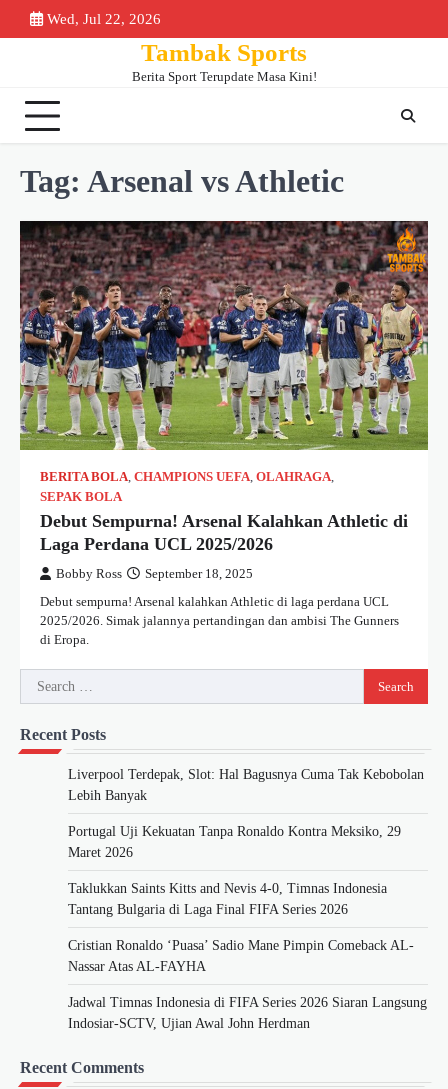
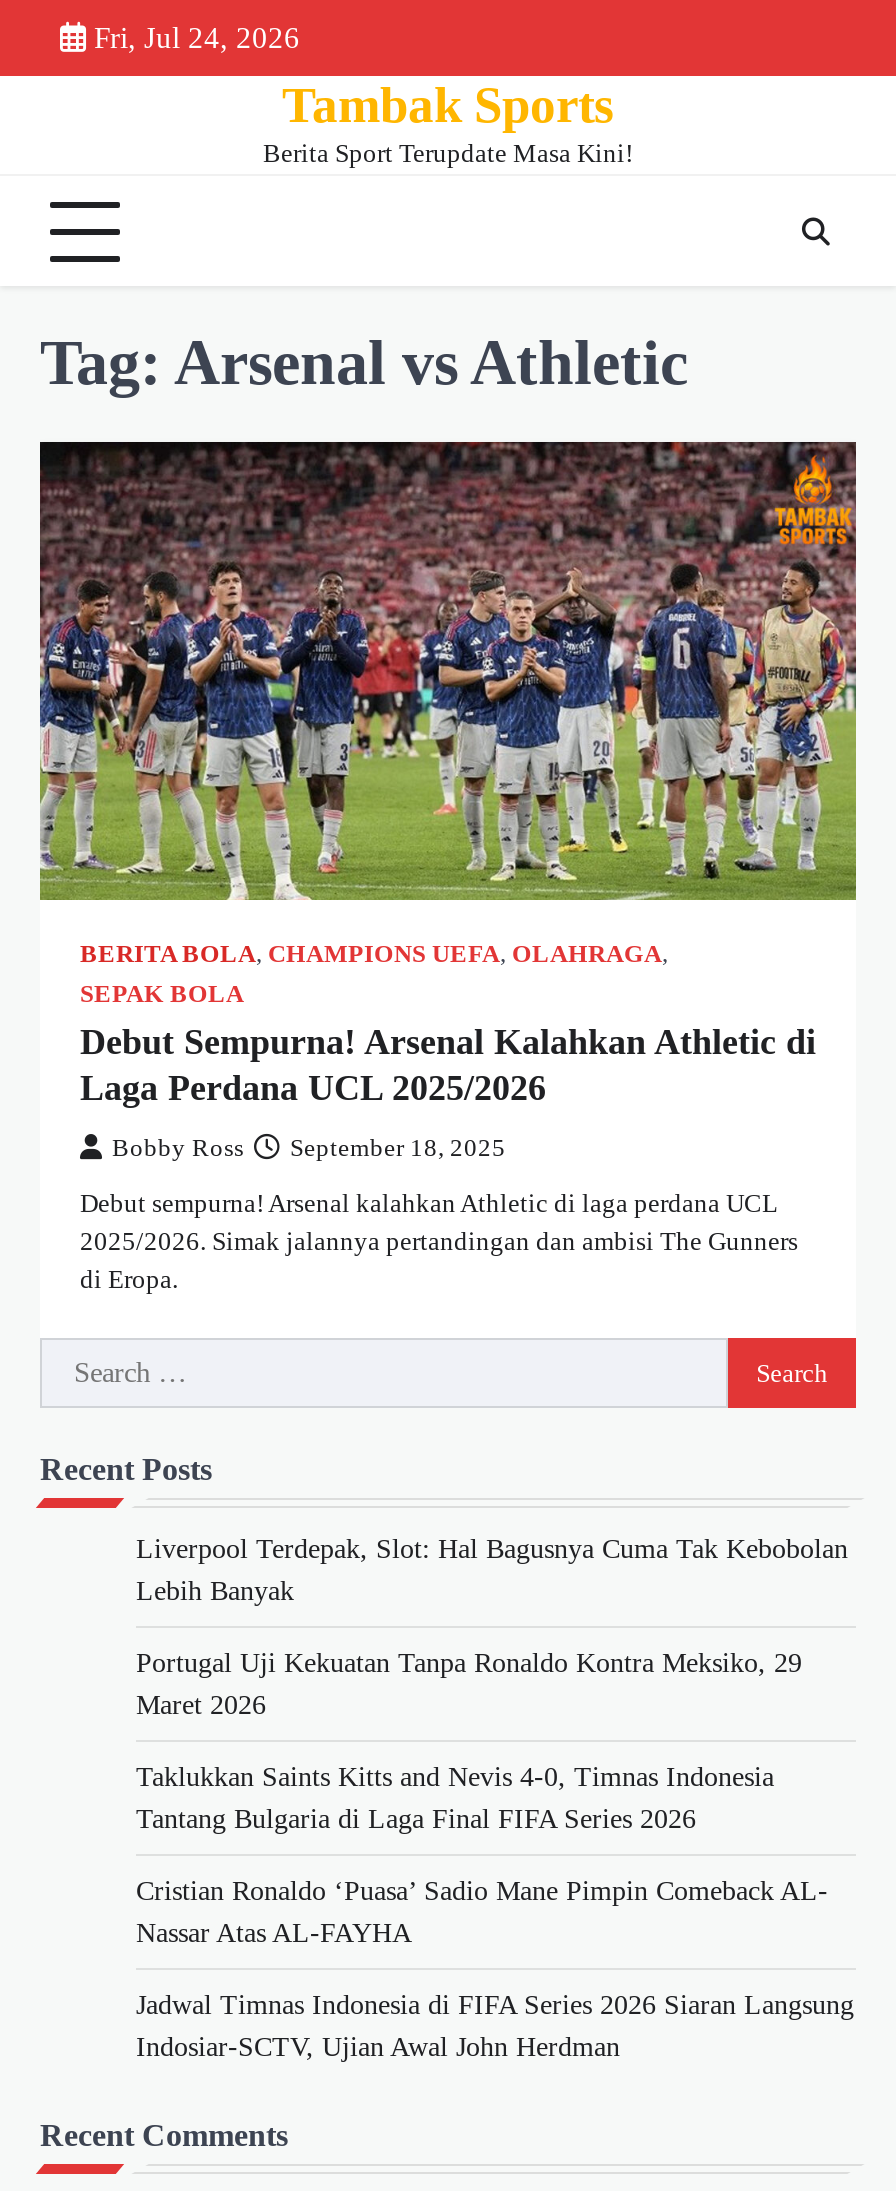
- Wed, Jul 22, 2026
+ Fri, Jul 24, 2026
